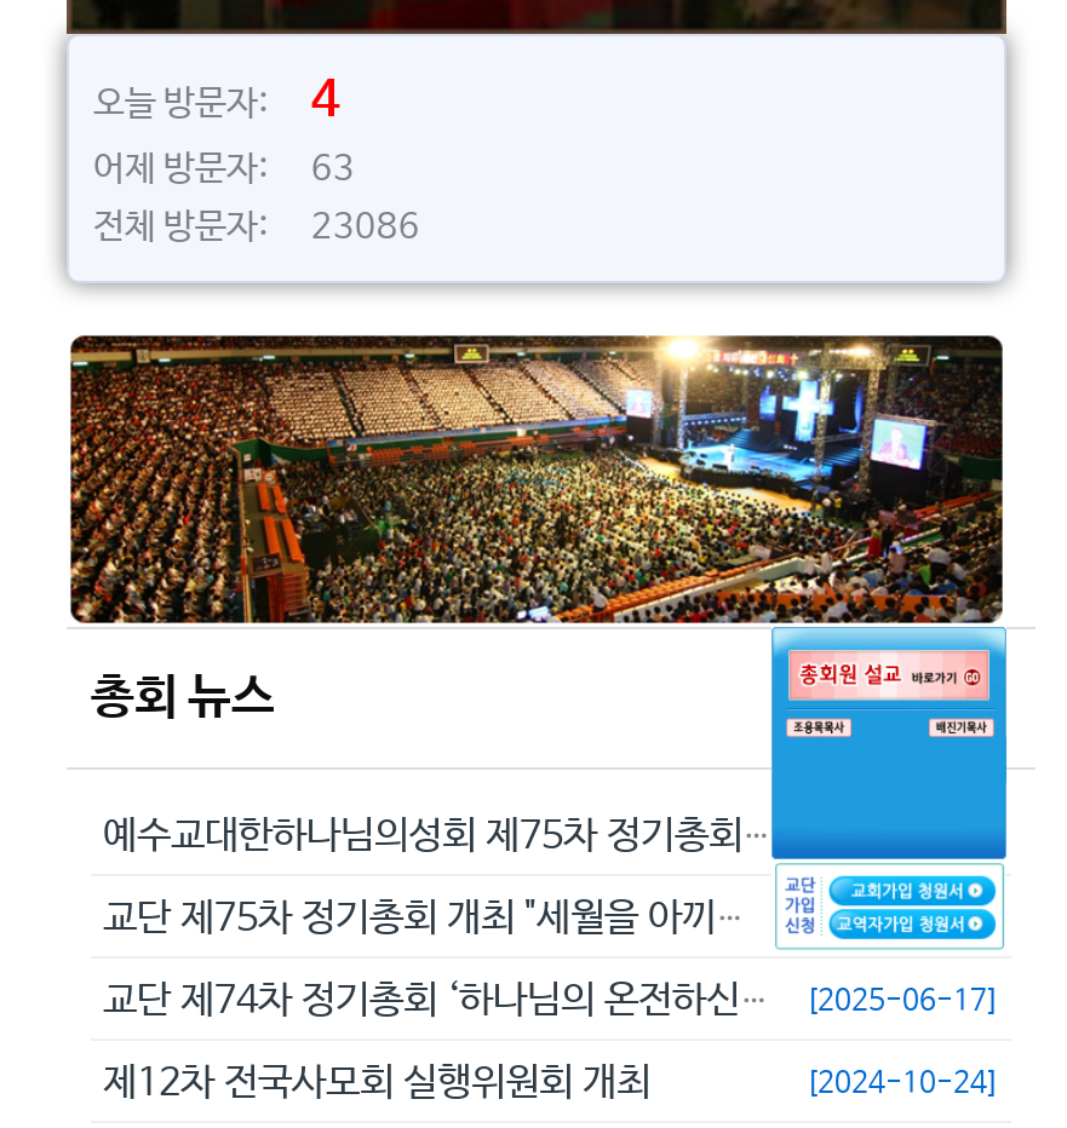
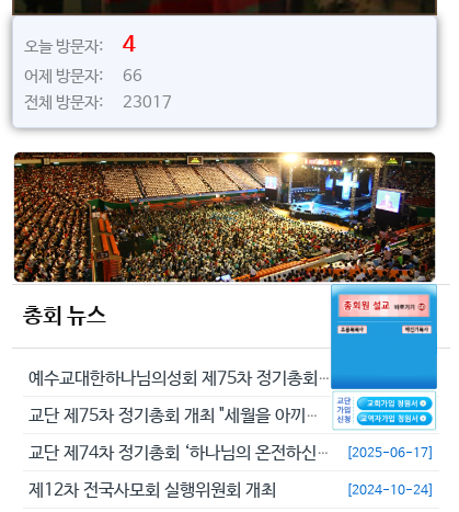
- 어제 방문자: 63
+ 어제 방문자: 66

- 전체 방문자: 23086
+ 전체 방문자: 23017
